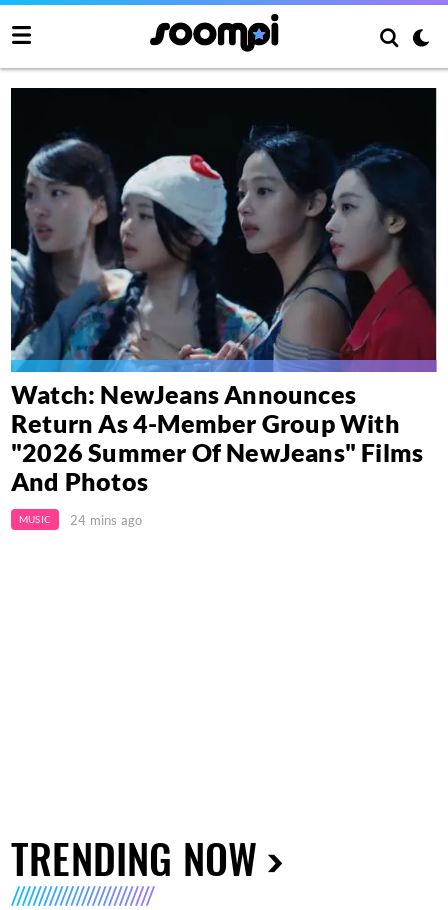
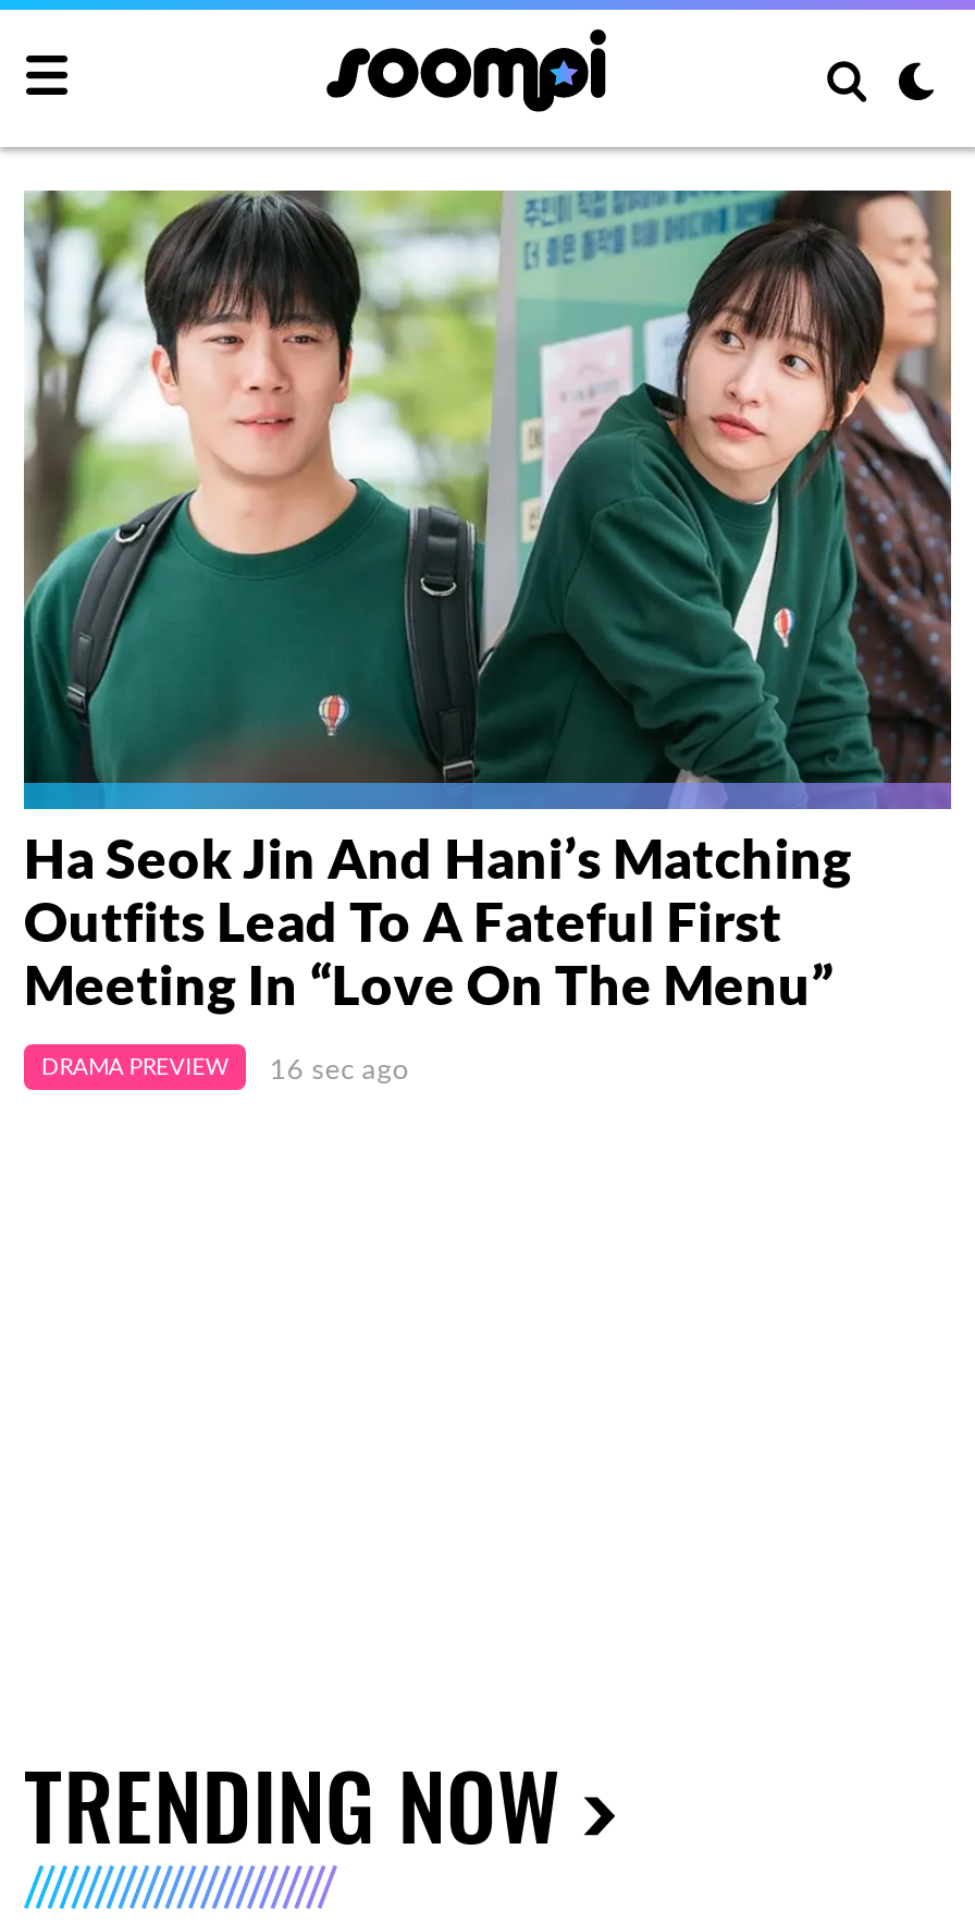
- [image]
- Watch: NewJeans Announces
- Return As 4-Member Group With
- "2026 Summer Of NewJeans" Films
- And Photos
+ [image]
+ Ha Seok Jin And Hani’s Matching
+ Outfits Lead To A Fateful First
+ Meeting In “Love On The Menu”

- MUSIC
- 24 mins ago
+ DRAMA PREVIEW
+ 16 sec ago
